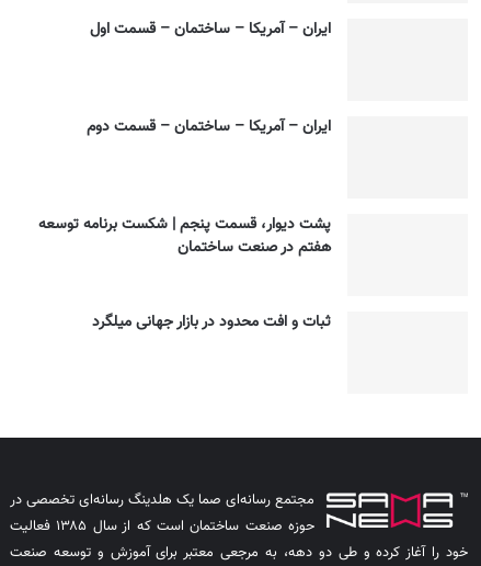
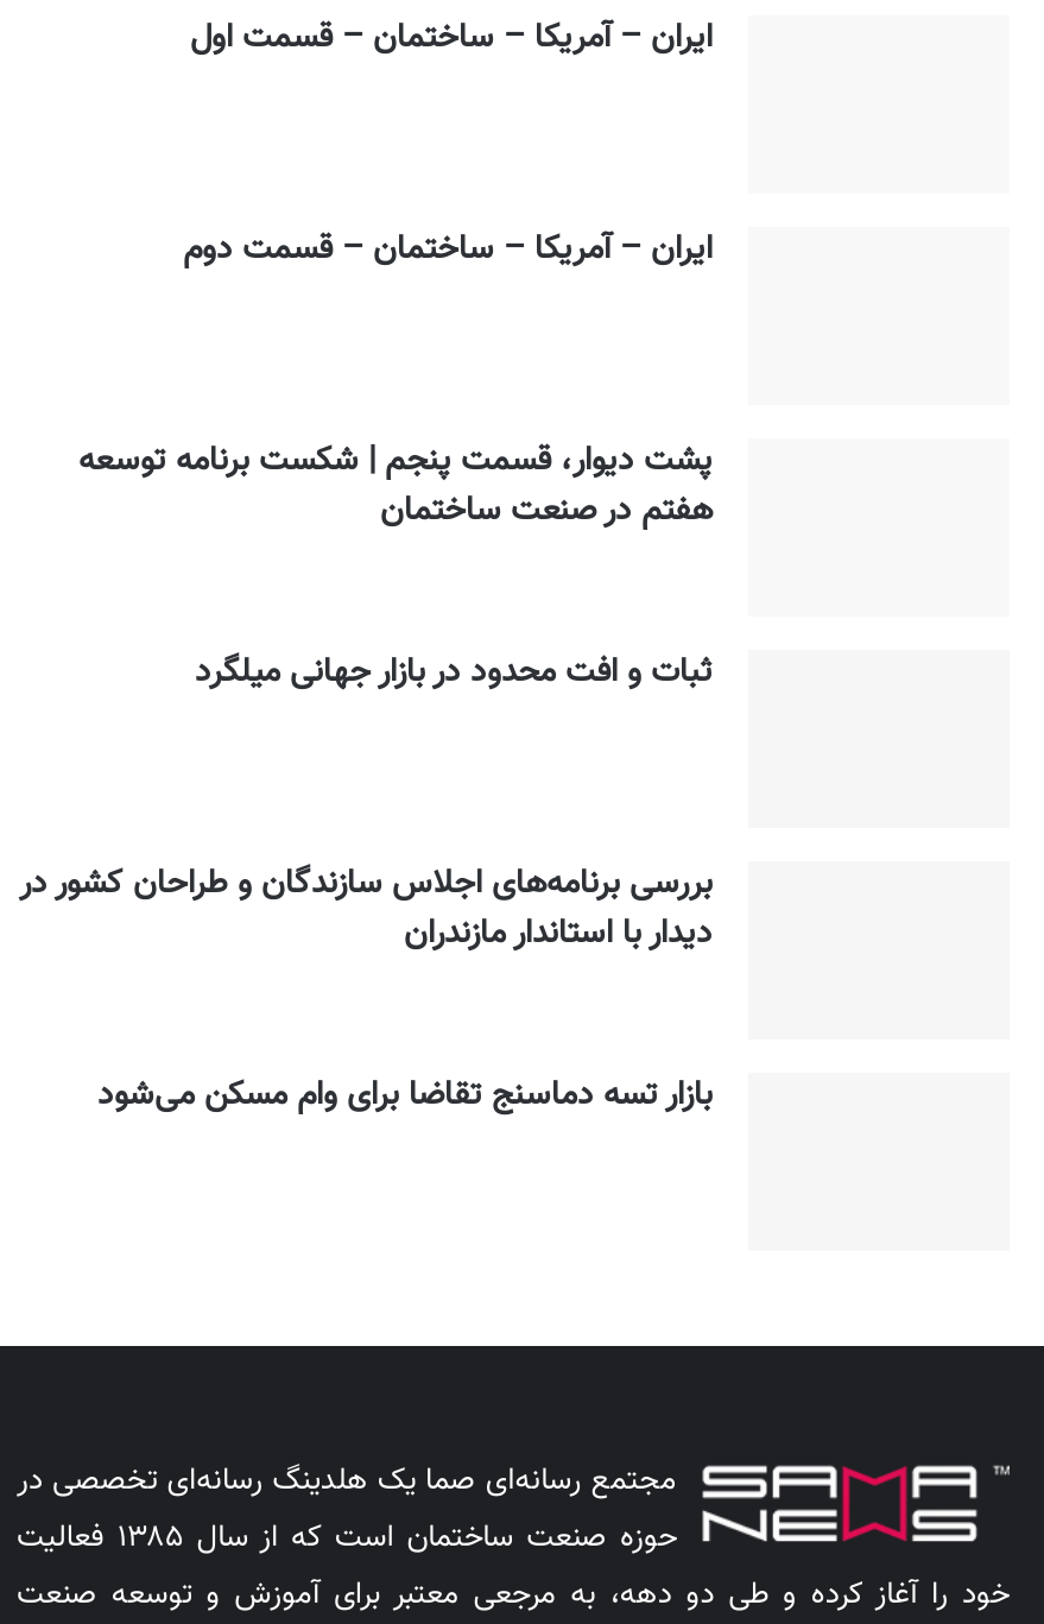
+ بررسی برنامه‌های اجلاس سازندگان و طراحان کشور در
+ دیدار با استاندار مازندران
+ بازار تسه دماسنج تقاضا برای وام مسکن می‌شود
